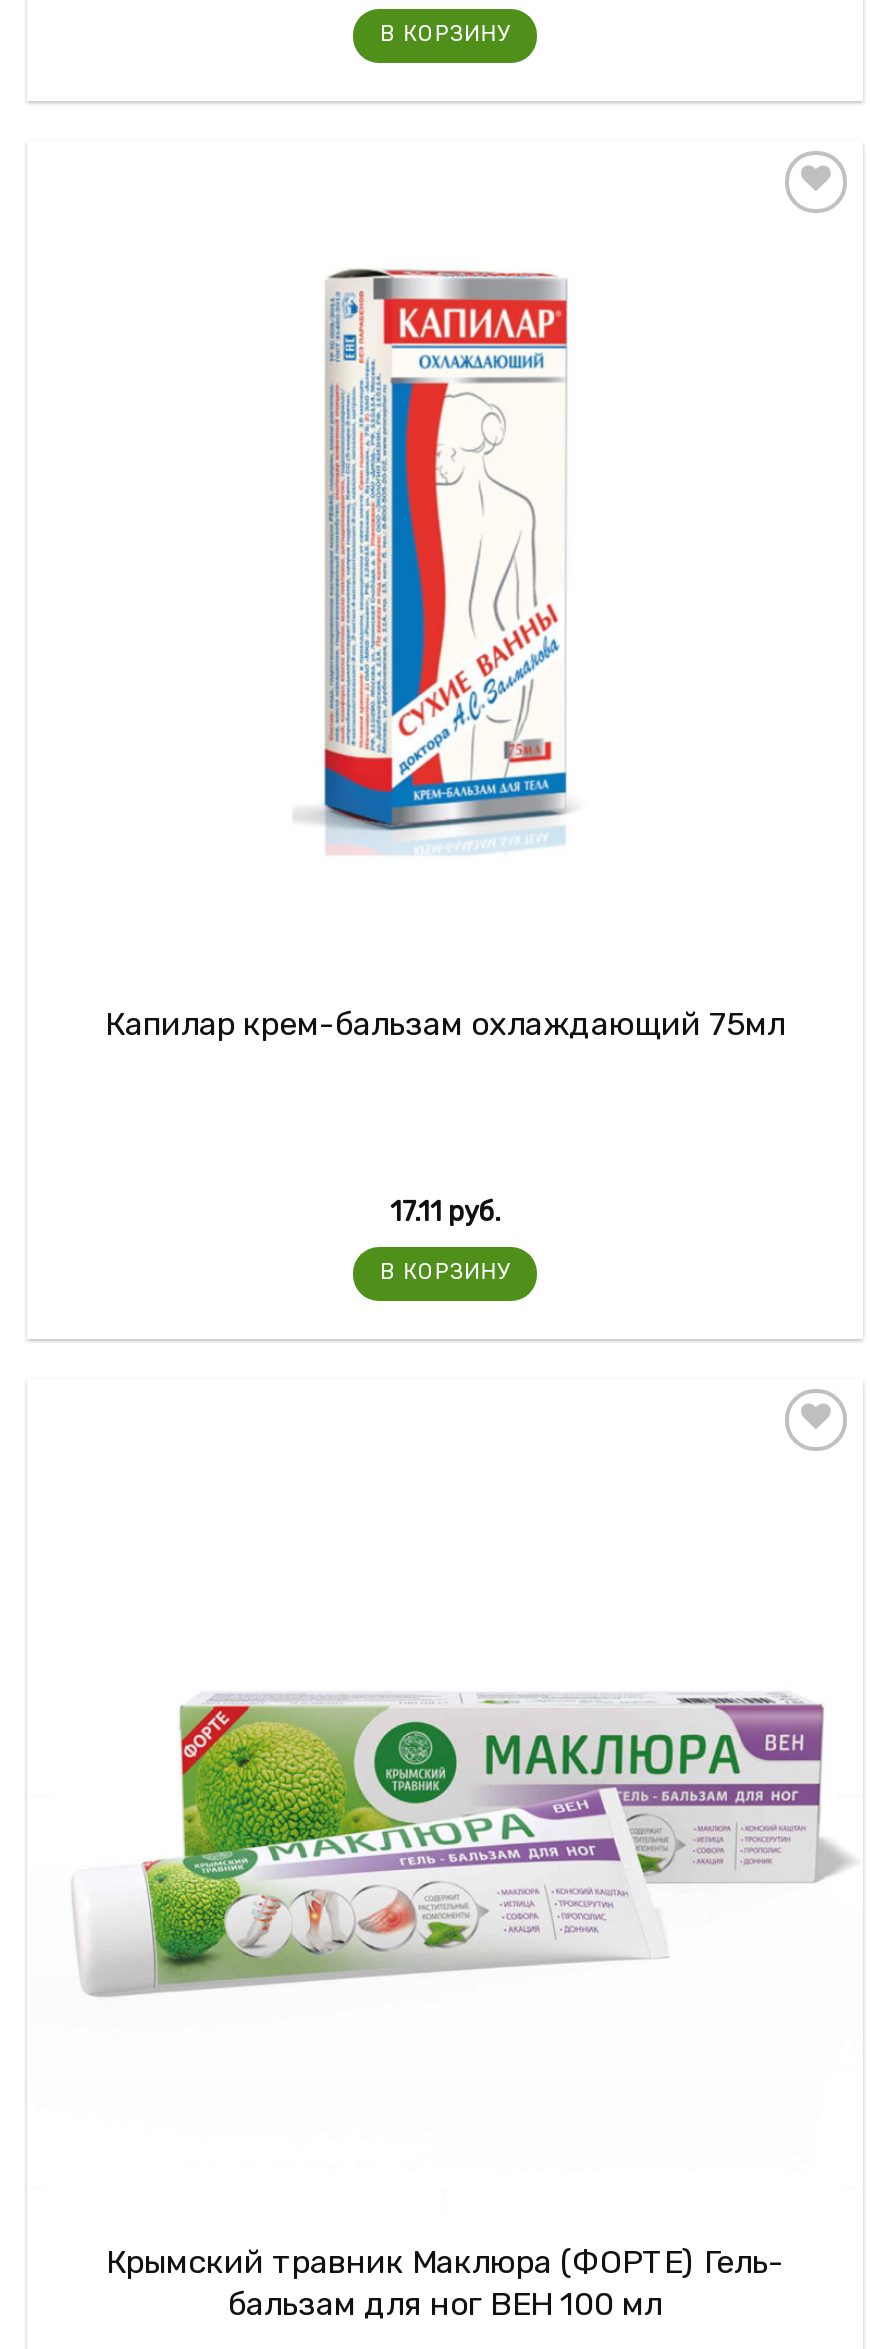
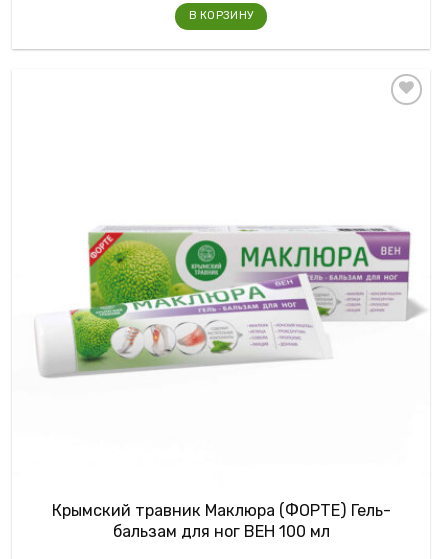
- [image]

- Капилар крем-бальзам охлаждающий 75мл

- 17.11 руб.
- В КОРЗИНУ
